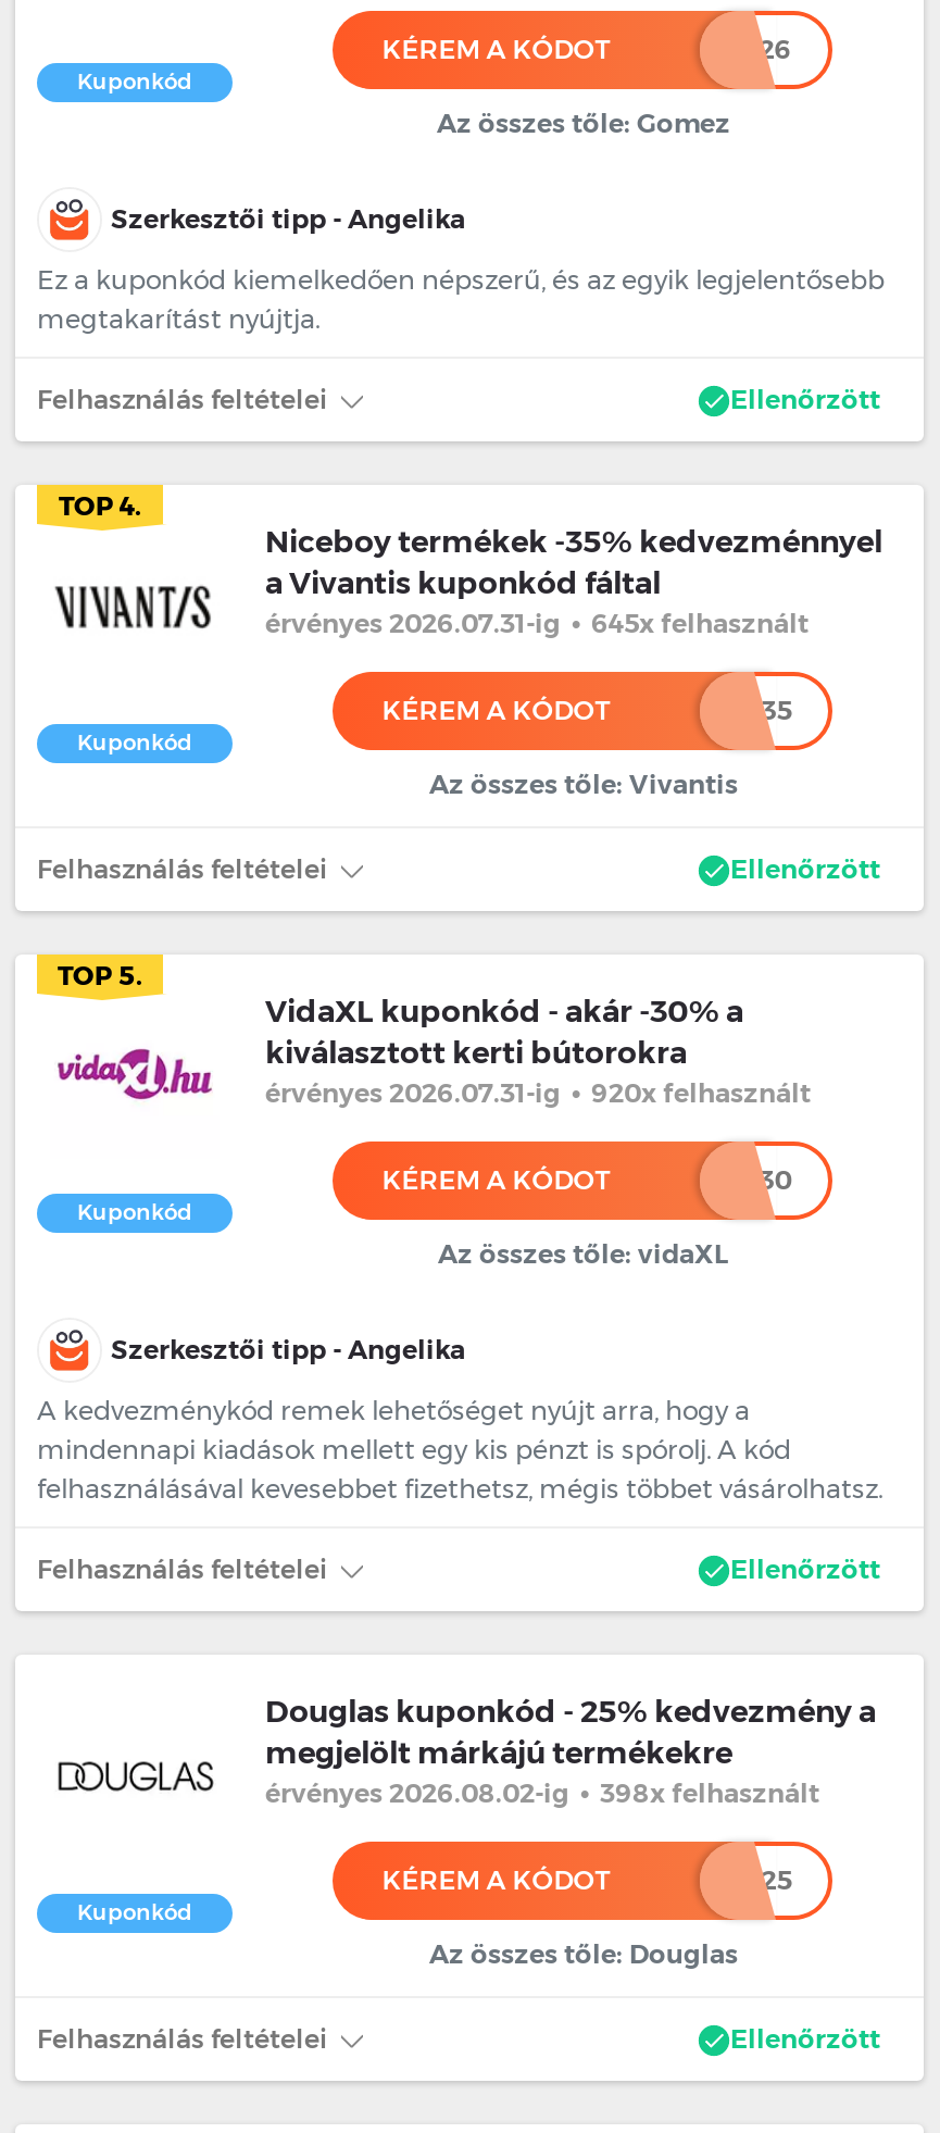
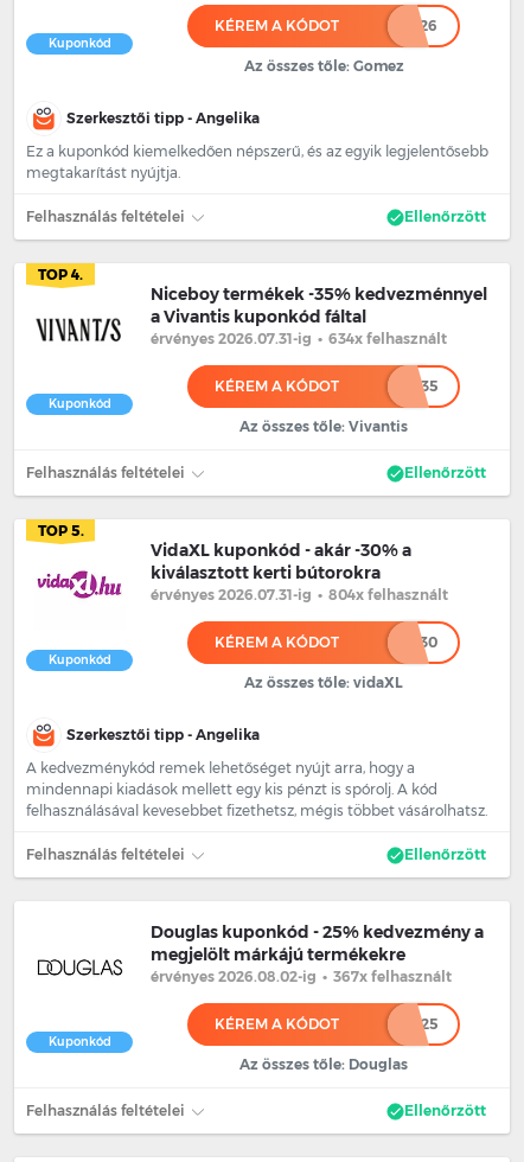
- érvényes 2026.07.31-ig • 645x felhasznált
+ érvényes 2026.07.31-ig • 634x felhasznált

- érvényes 2026.07.31-ig • 920x felhasznált
+ érvényes 2026.07.31-ig • 804x felhasznált

- érvényes 2026.08.02-ig • 398x felhasznált
+ érvényes 2026.08.02-ig • 367x felhasznált
